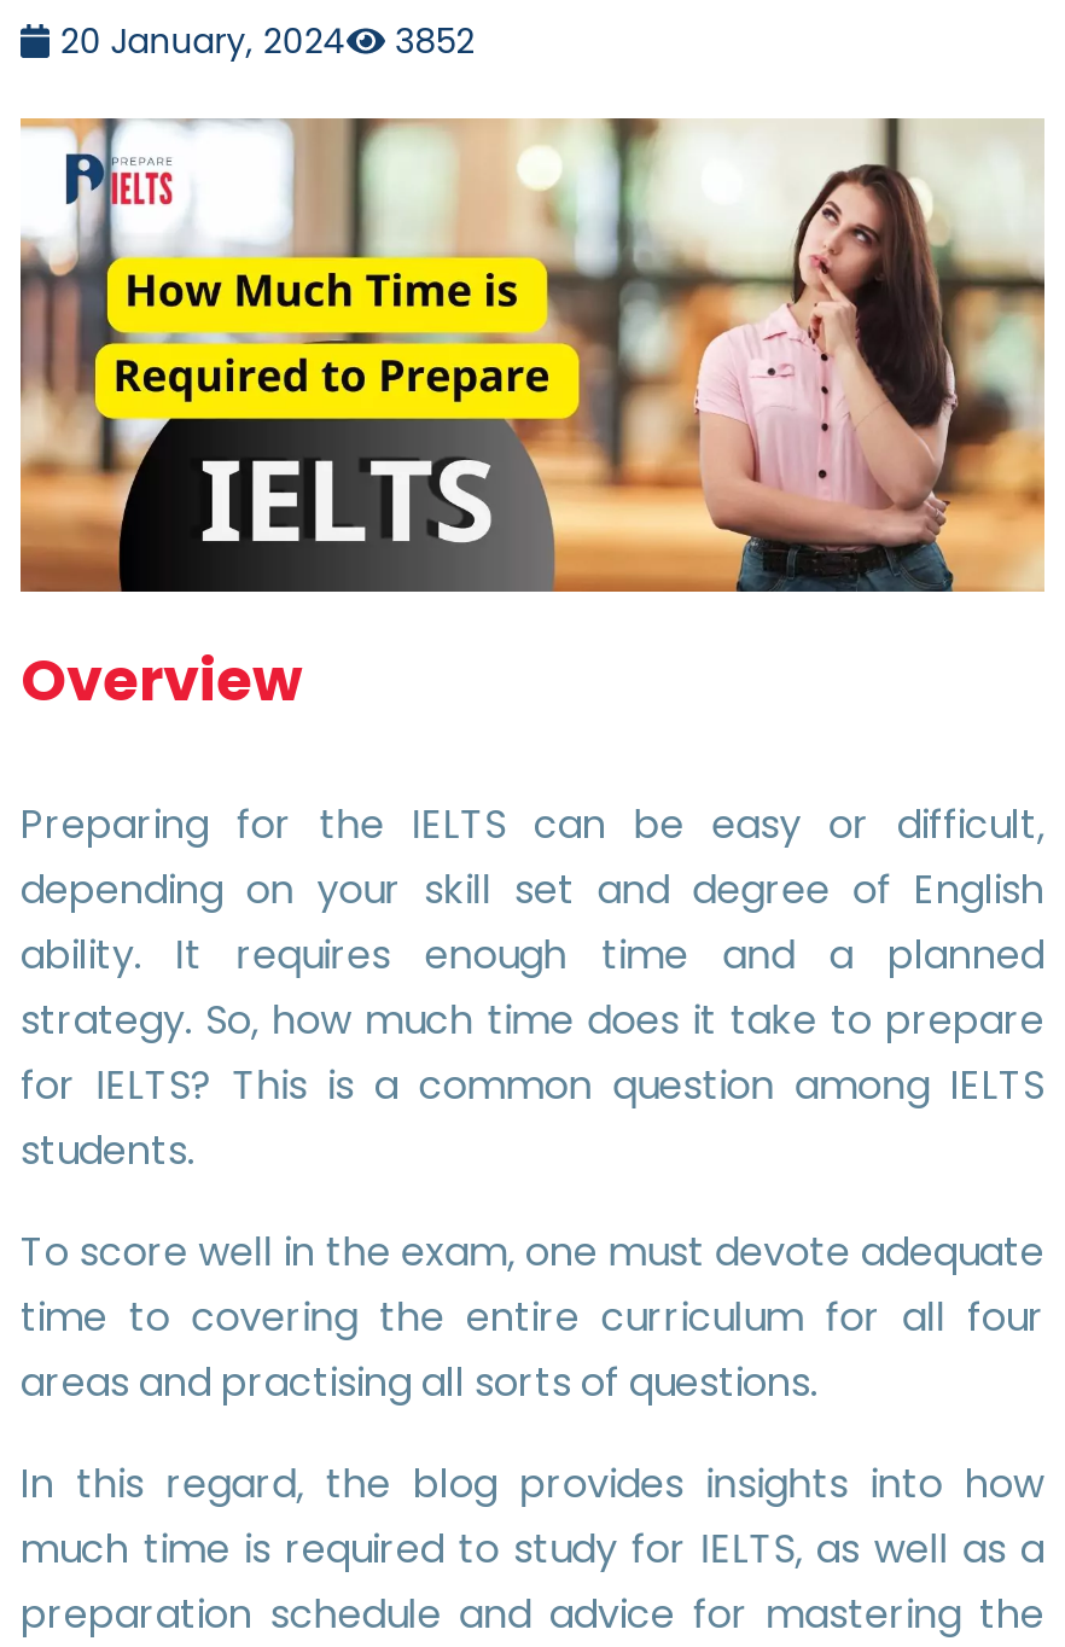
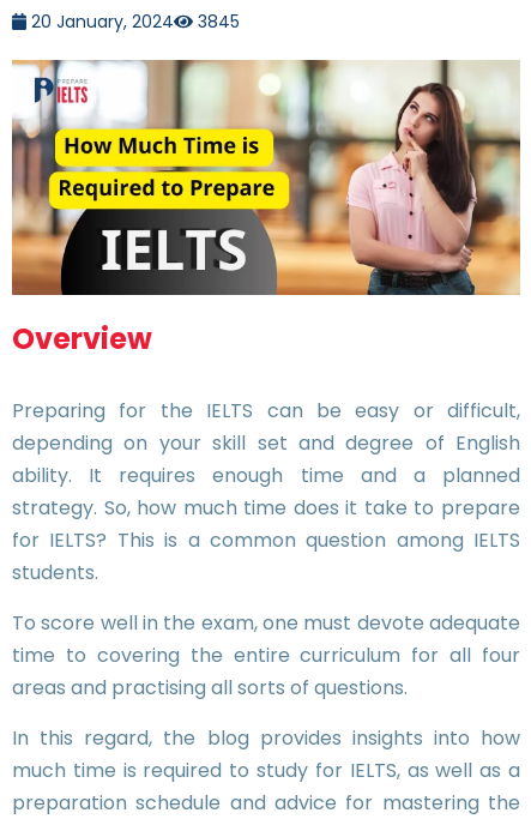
- 20 January, 2024 3852
+ 20 January, 2024 3845
